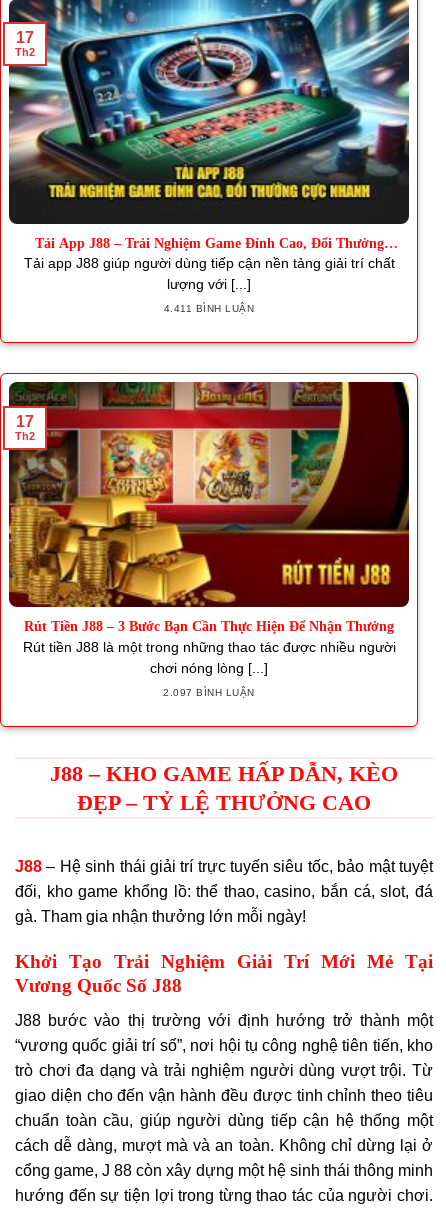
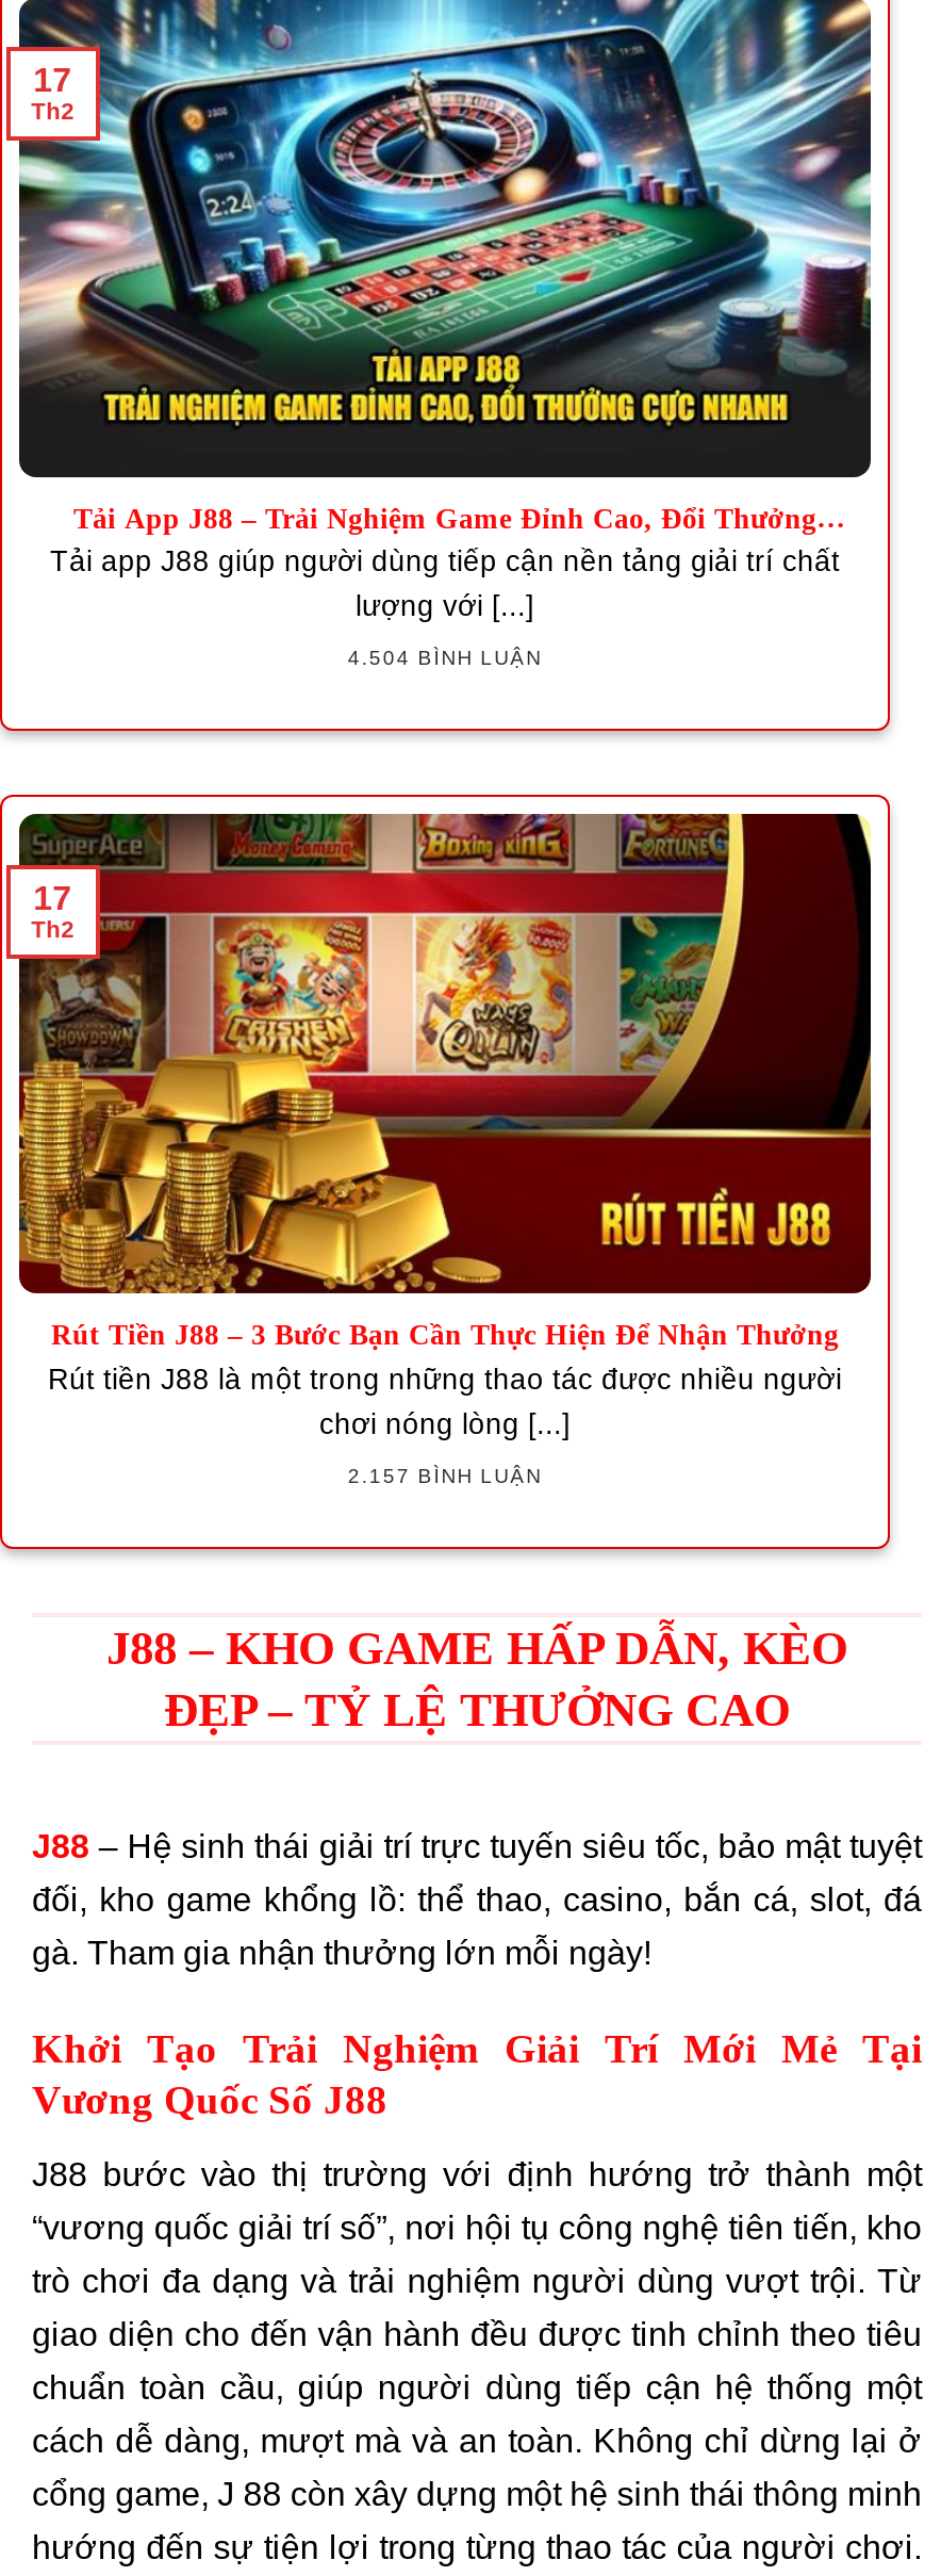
- 4.411 BÌNH LUẬN
+ 4.504 BÌNH LUẬN

- 2.097 BÌNH LUẬN
+ 2.157 BÌNH LUẬN
